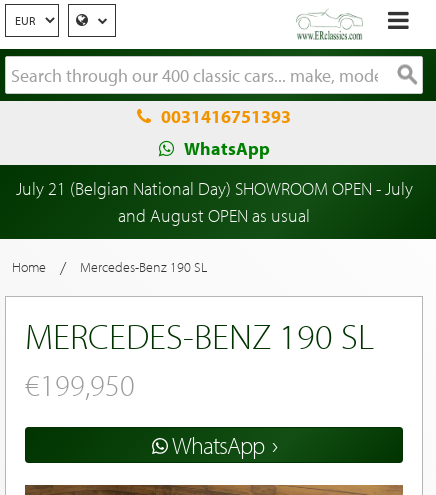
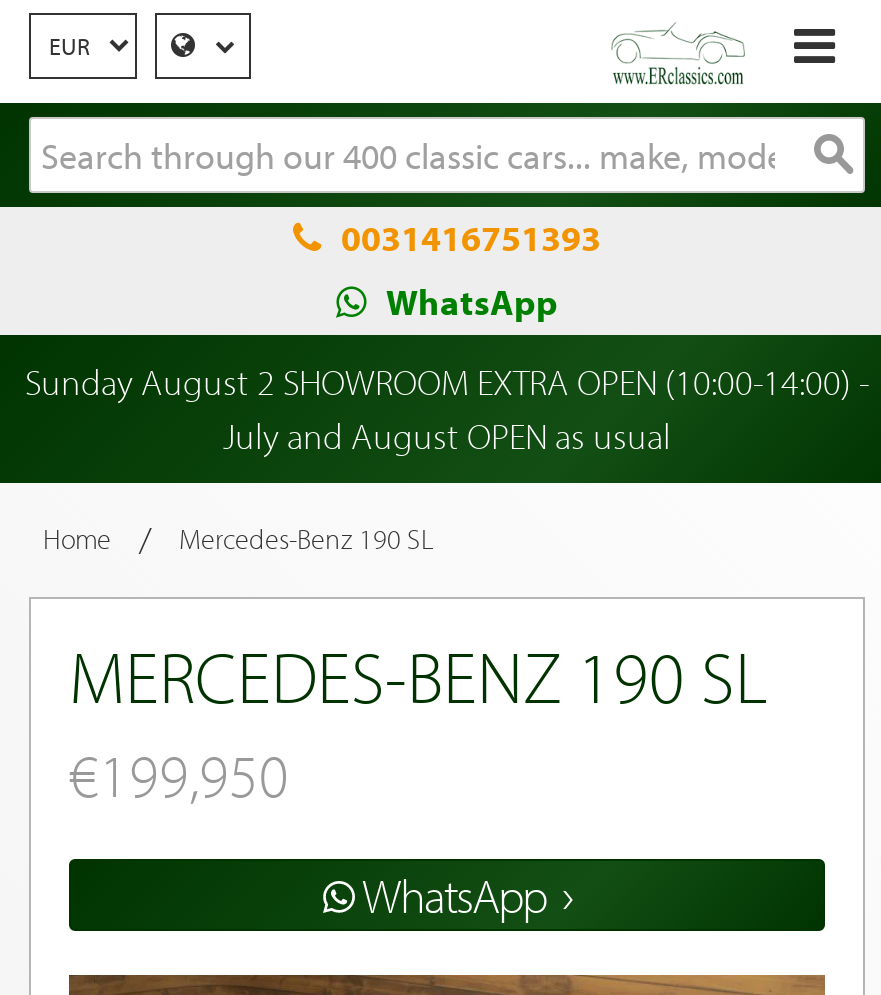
- July 21 (Belgian National Day) SHOWROOM OPEN - July
- and August OPEN as usual
+ Sunday August 2 SHOWROOM EXTRA OPEN (10:00-14:00) -
+ July and August OPEN as usual
